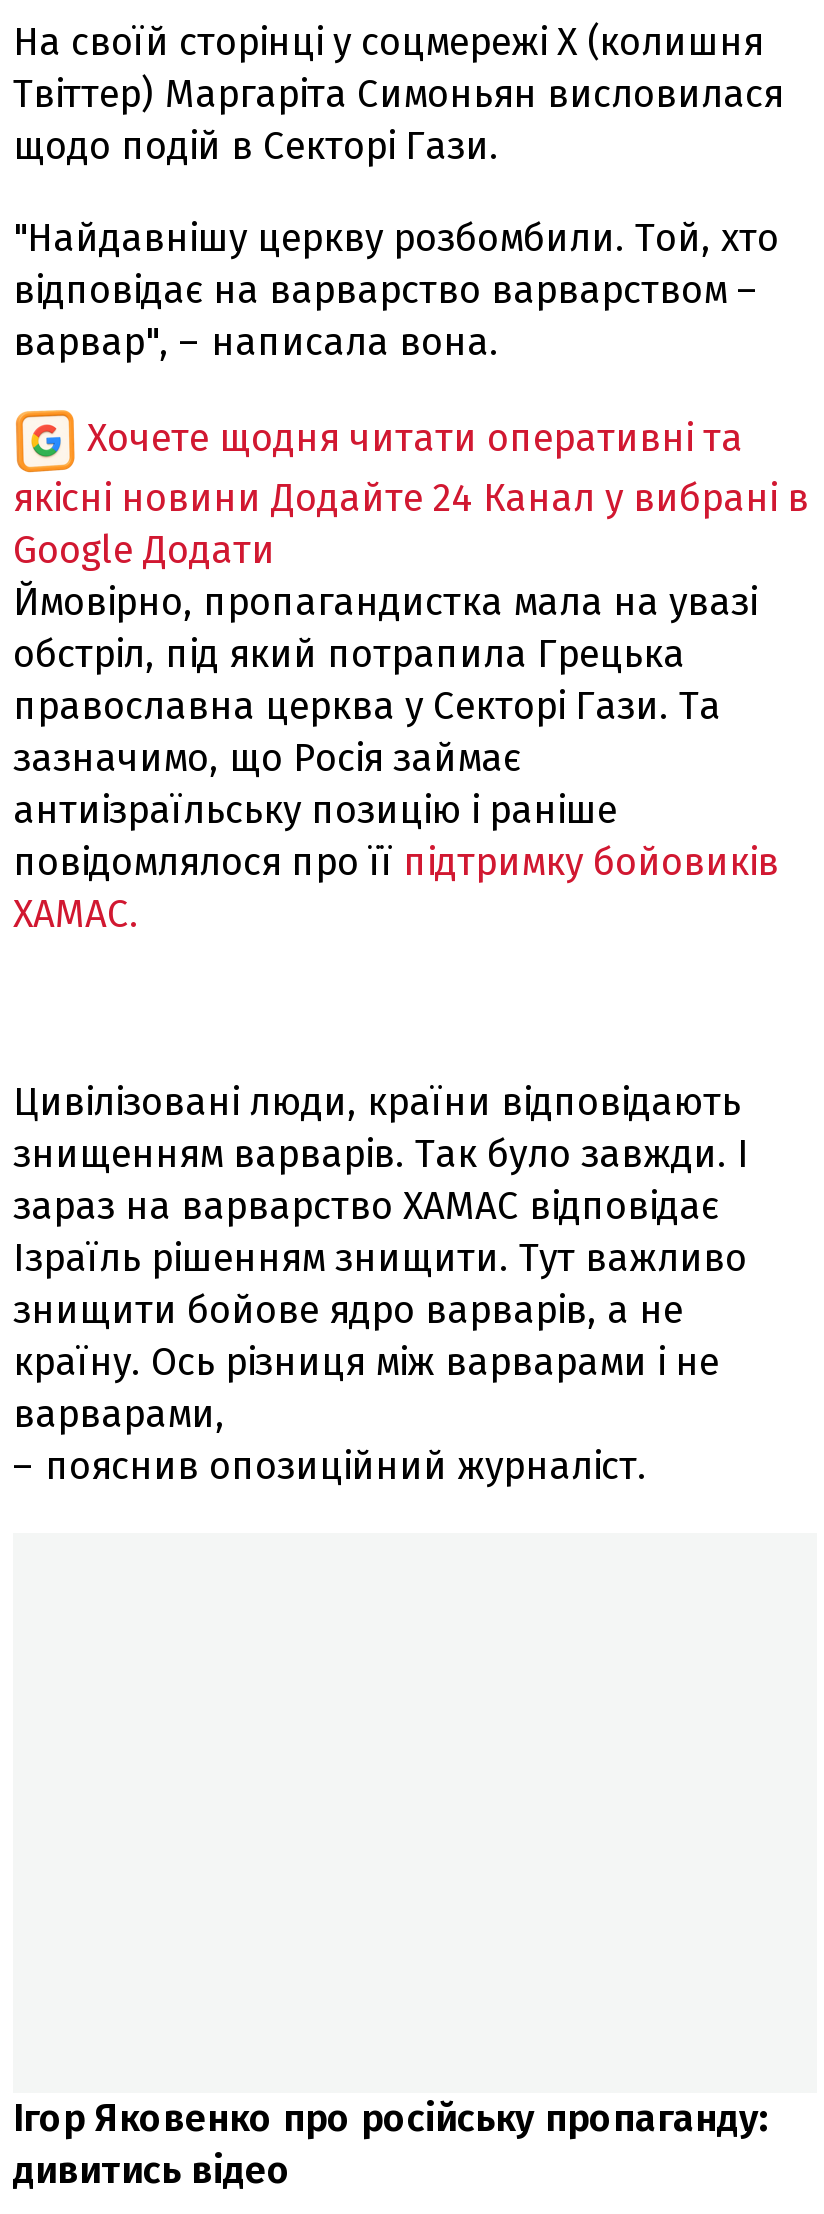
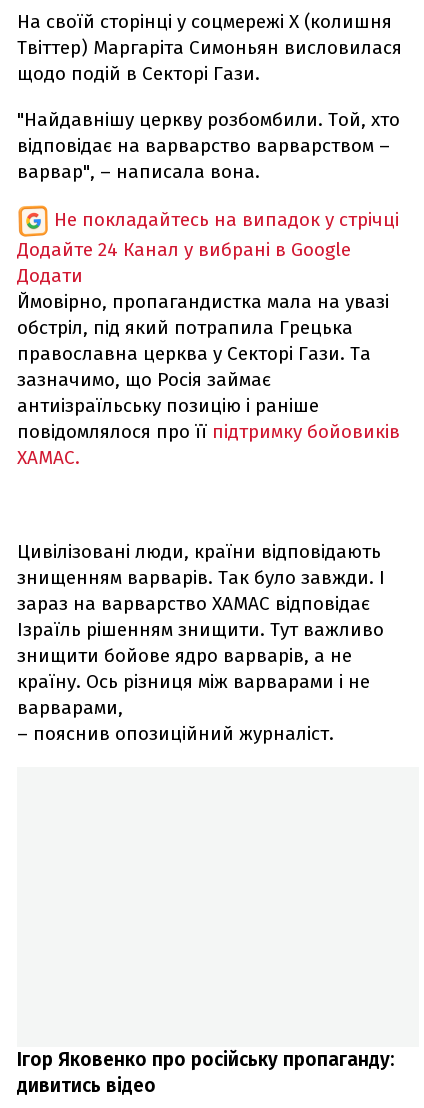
- Хочете щодня читати оперативні та
- якісні новини Додайте 24 Канал у вибрані в
- Google Додати
+ Не покладайтесь на випадок у стрічці
+ Додайте 24 Канал у вибрані в Google
+ Додати
